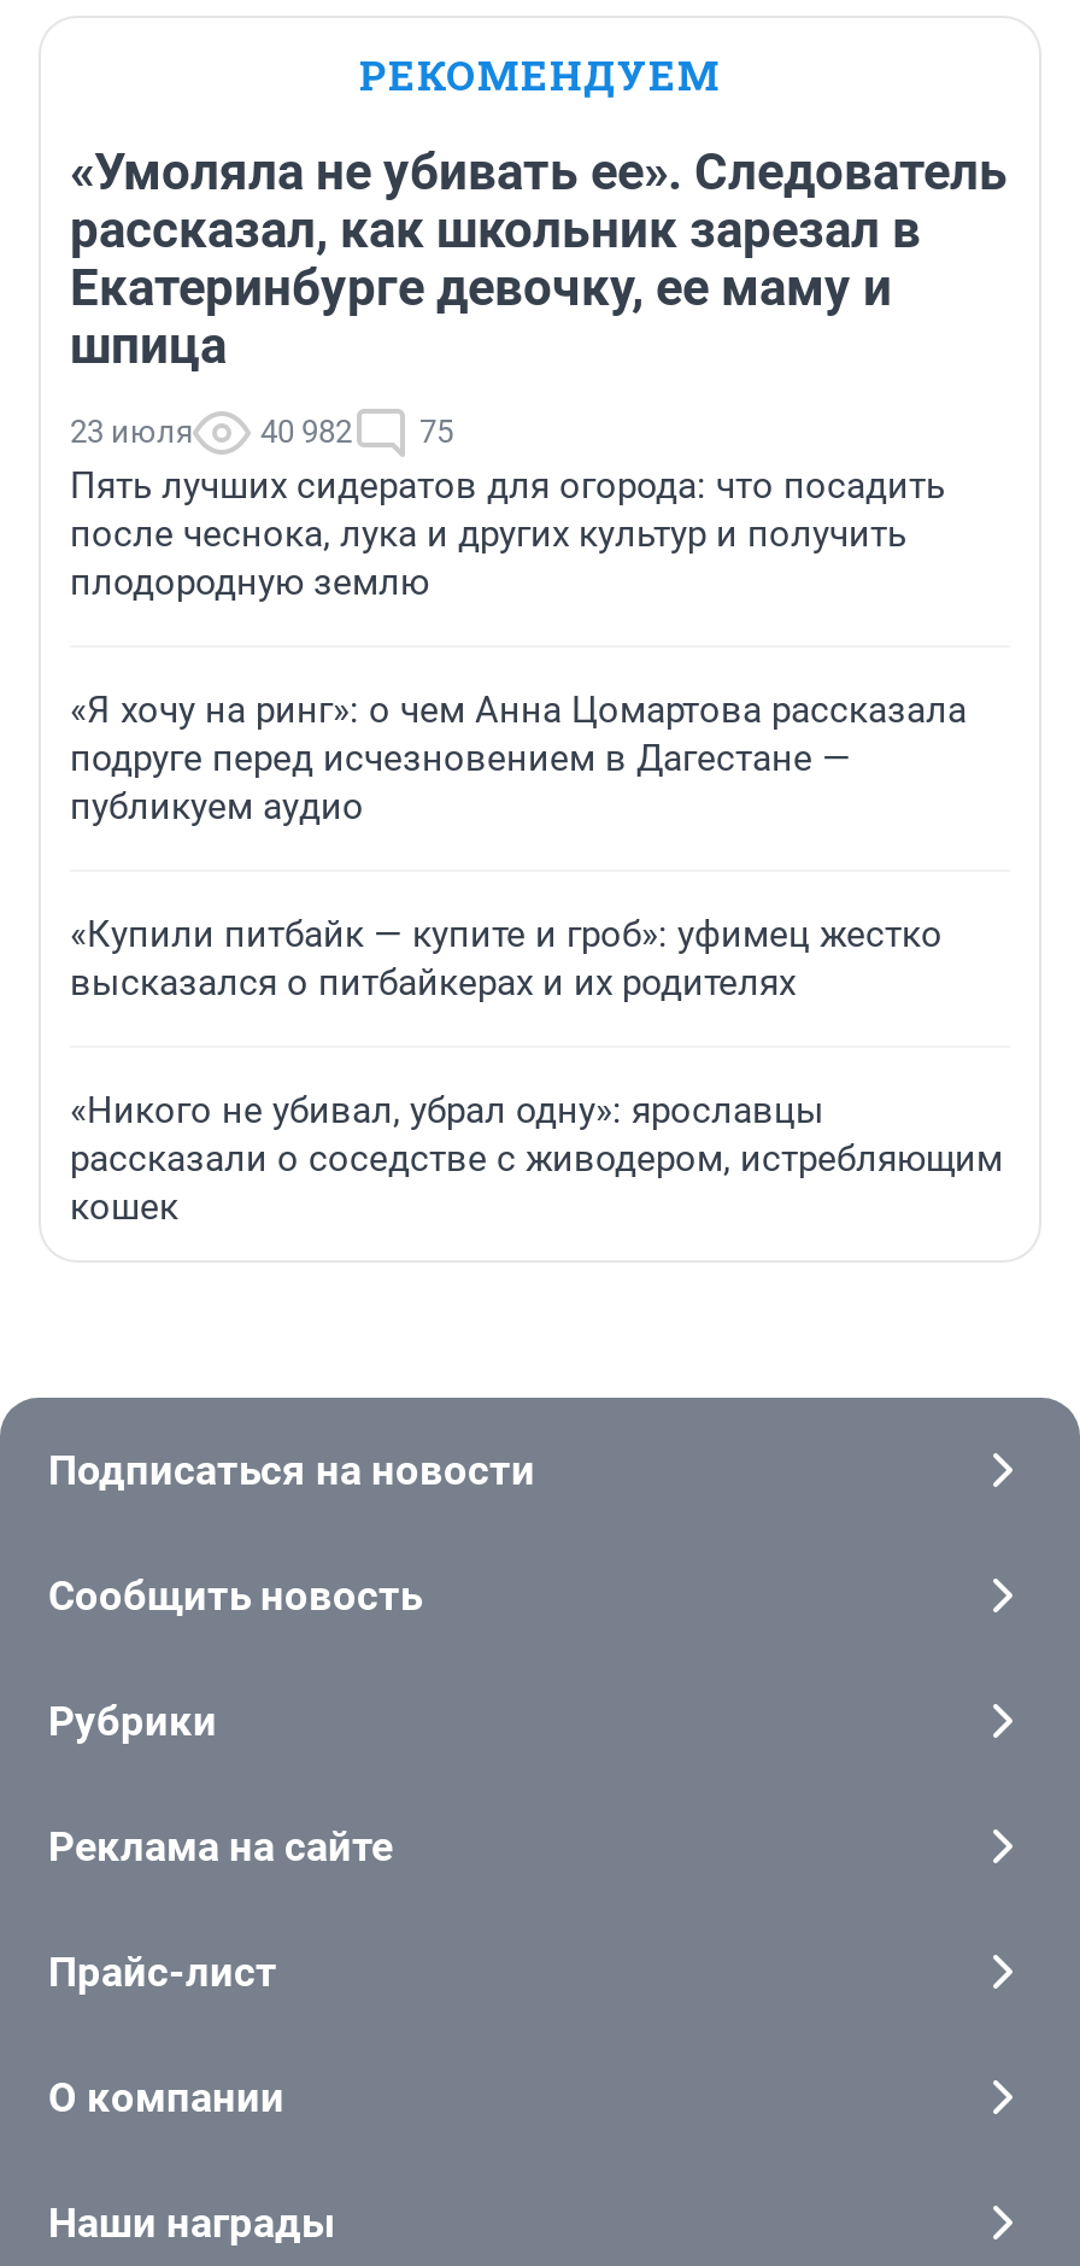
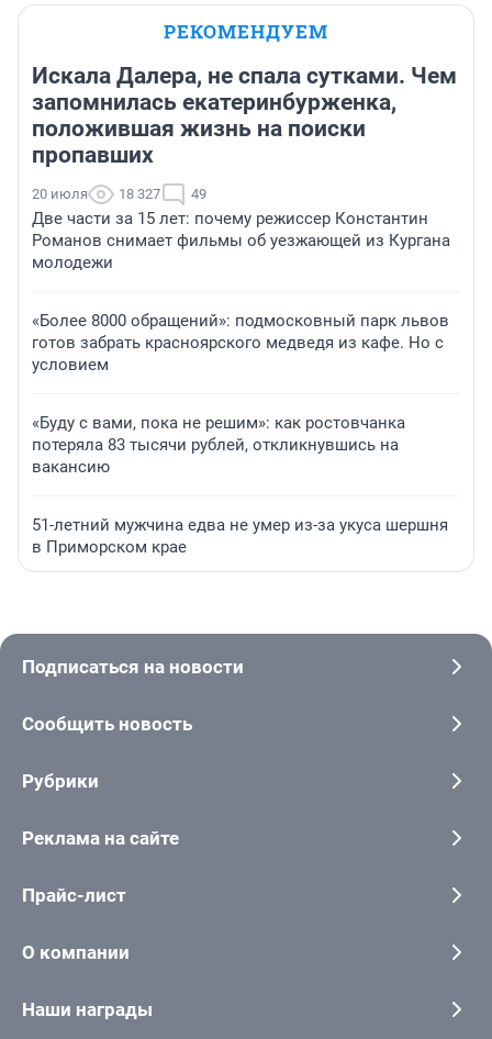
- «Умоляла не убивать ее». Следователь
- рассказал, как школьник зарезал в
- Екатеринбурге девочку, ее маму и
- шпица
+ Искала Далера, не спала сутками. Чем
+ запомнилась екатеринбурженка,
+ положившая жизнь на поиски
+ пропавших

- 23 июля
- 40 982
- 75
- Пять лучших сидератов для огорода: что посадить
- после чеснока, лука и других культур и получить
- плодородную землю
+ 20 июля
+ 18 327
+ 49
+ Две части за 15 лет: почему режиссер Константин
+ Романов снимает фильмы об уезжающей из Кургана
+ молодежи

- «Я хочу на ринг»: о чем Анна Цомартова рассказала
- подруге перед исчезновением в Дагестане —
- публикуем аудио
+ «Более 8000 обращений»: подмосковный парк львов
+ готов забрать красноярского медведя из кафе. Но с
+ условием

- «Купили питбайк — купите и гроб»: уфимец жестко
- высказался о питбайкерах и их родителях
+ «Буду с вами, пока не решим»: как ростовчанка
+ потеряла 83 тысячи рублей, откликнувшись на
+ вакансию

- «Никого не убивал, убрал одну»: ярославцы
- рассказали о соседстве с живодером, истребляющим
- кошек
+ 51-летний мужчина едва не умер из-за укуса шершня
+ в Приморском крае
